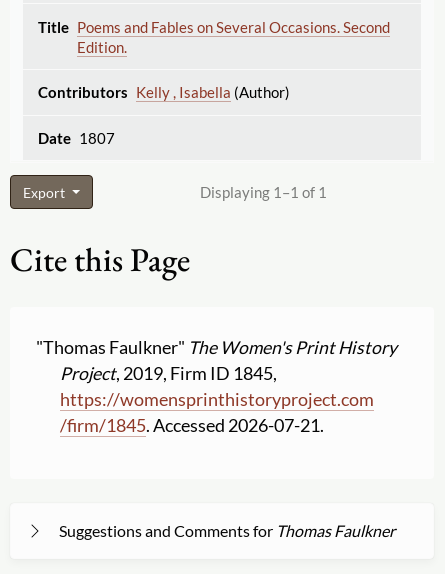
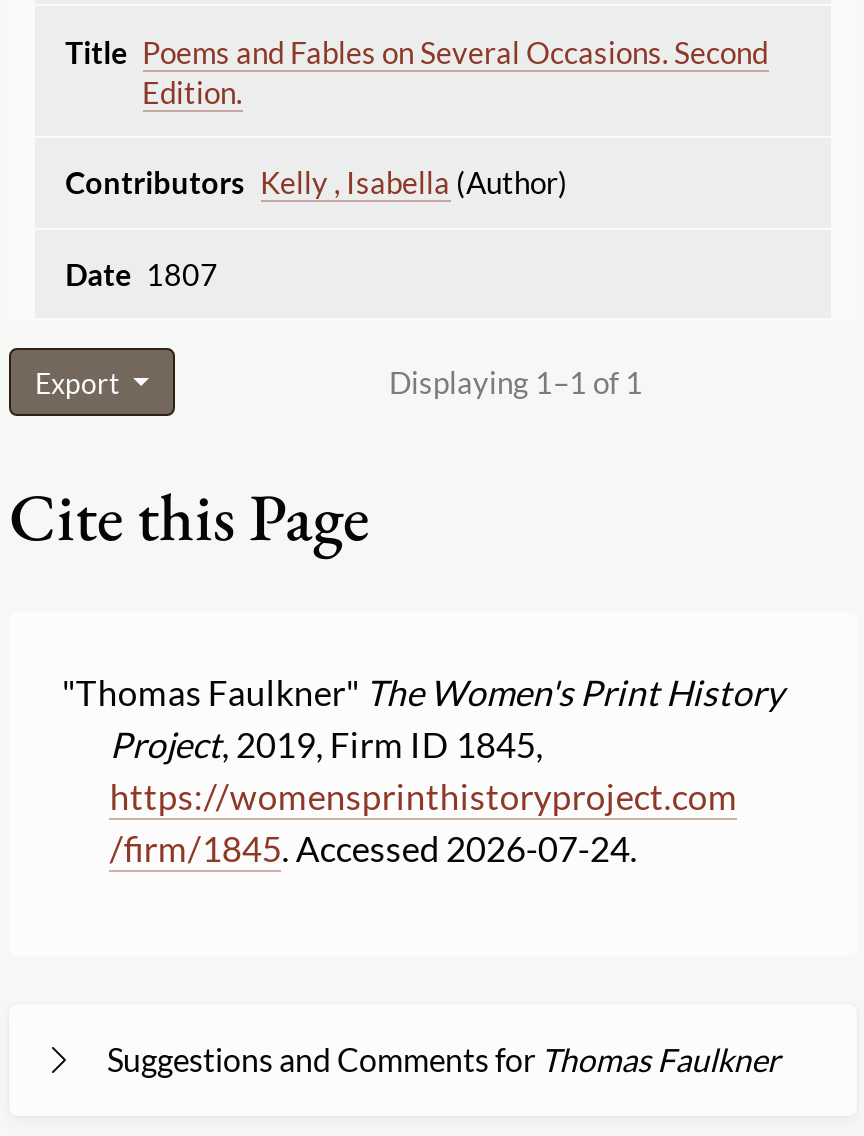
- /firm/1845. Accessed 2026-07-21.
+ /firm/1845. Accessed 2026-07-24.
